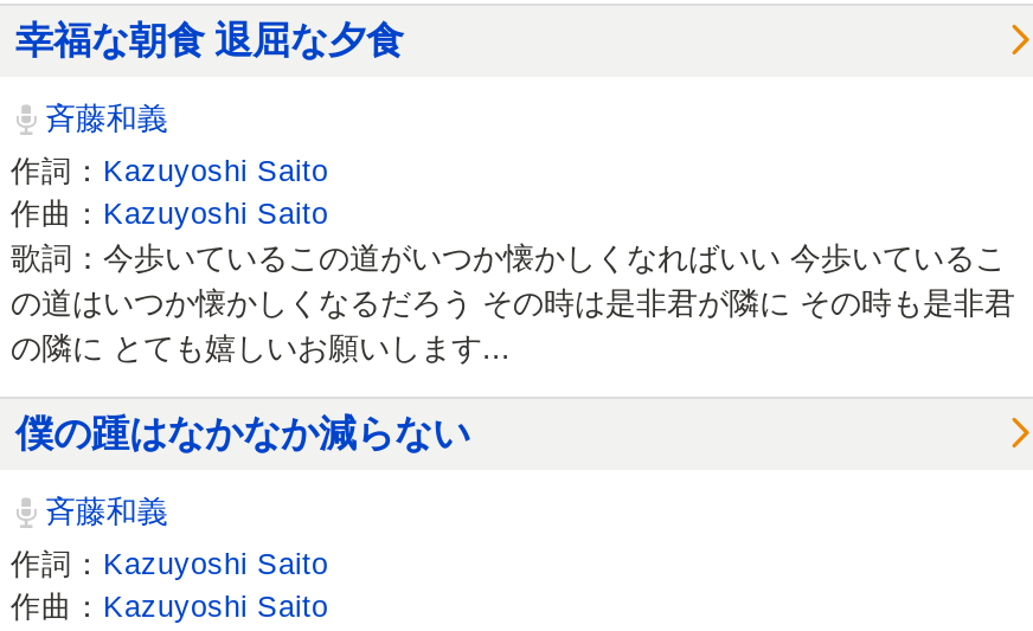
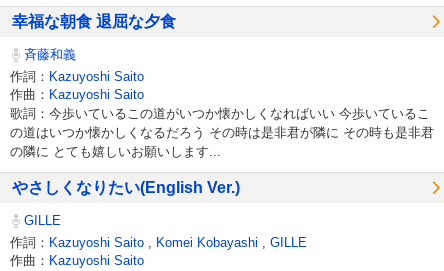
- 僕の踵はなかなか減らない
+ やさしくなりたい(English Ver.)

- 斉藤和義
+ GILLE

- 作詞：Kazuyoshi Saito
+ 作詞：Kazuyoshi Saito, Komei Kobayashi, GILLE
